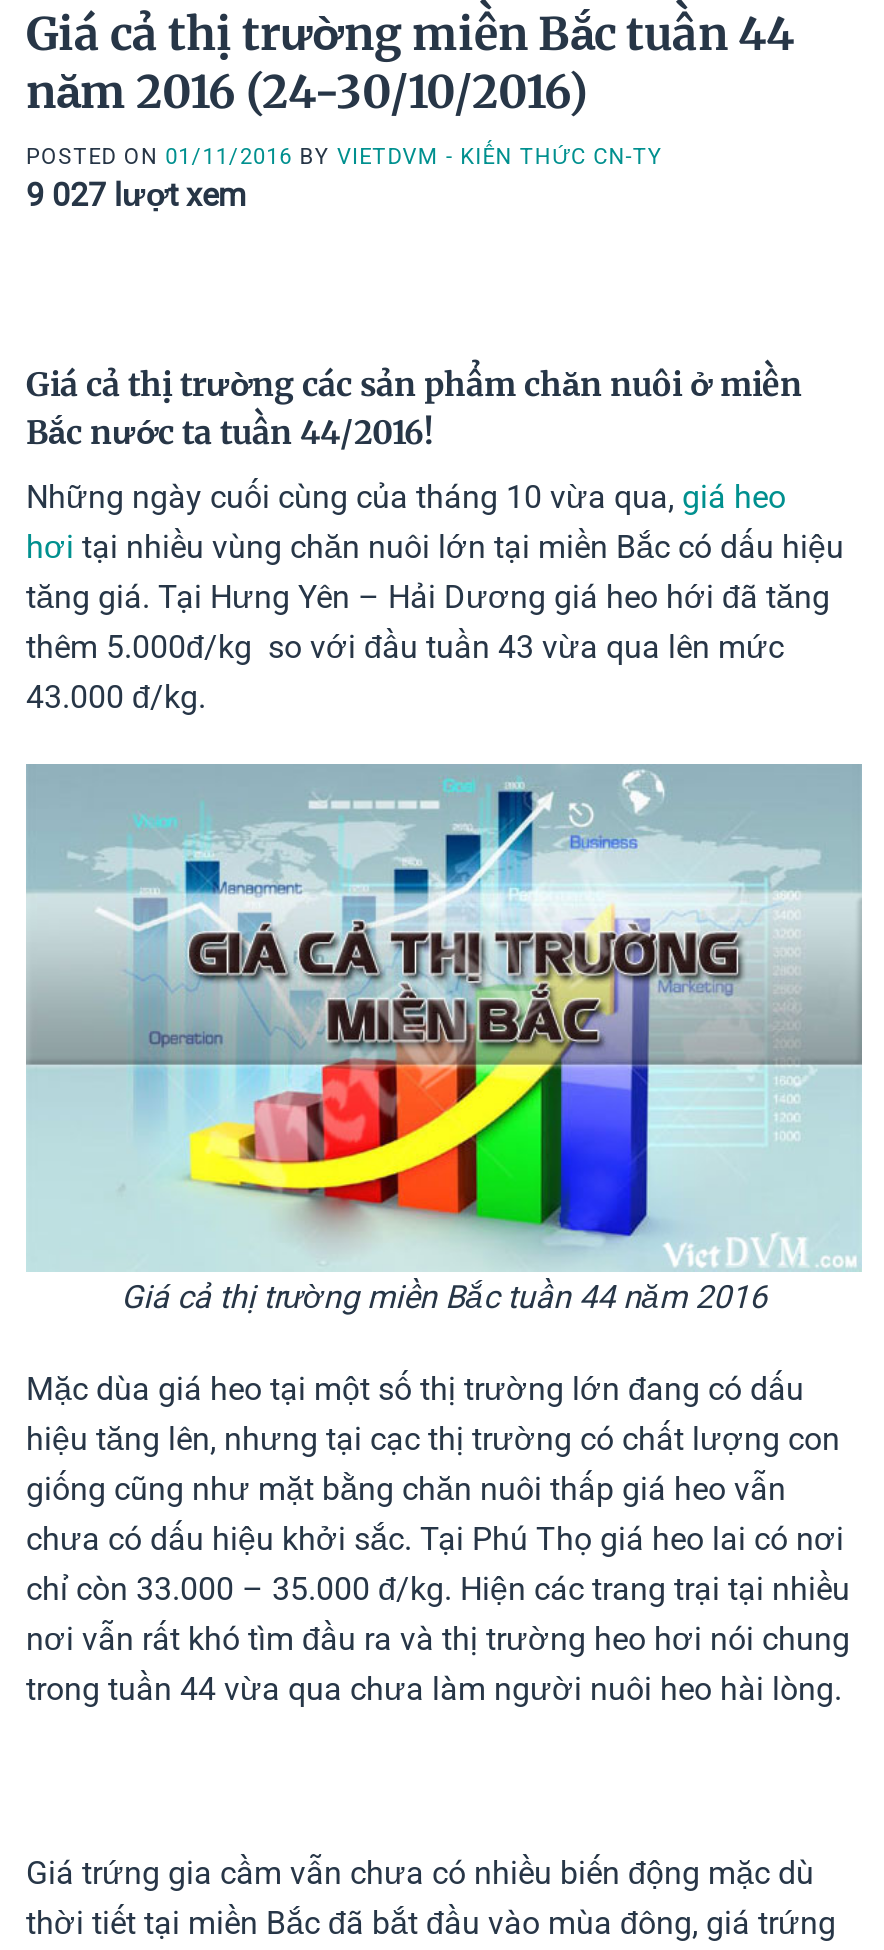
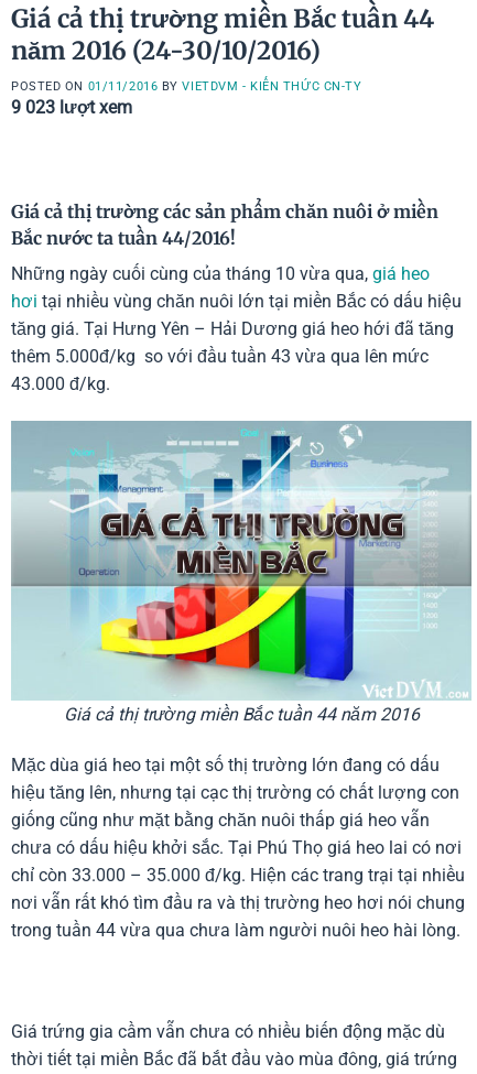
- 9 027 lượt xem
+ 9 023 lượt xem
